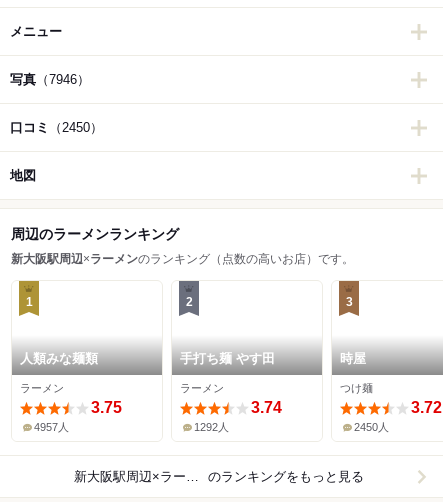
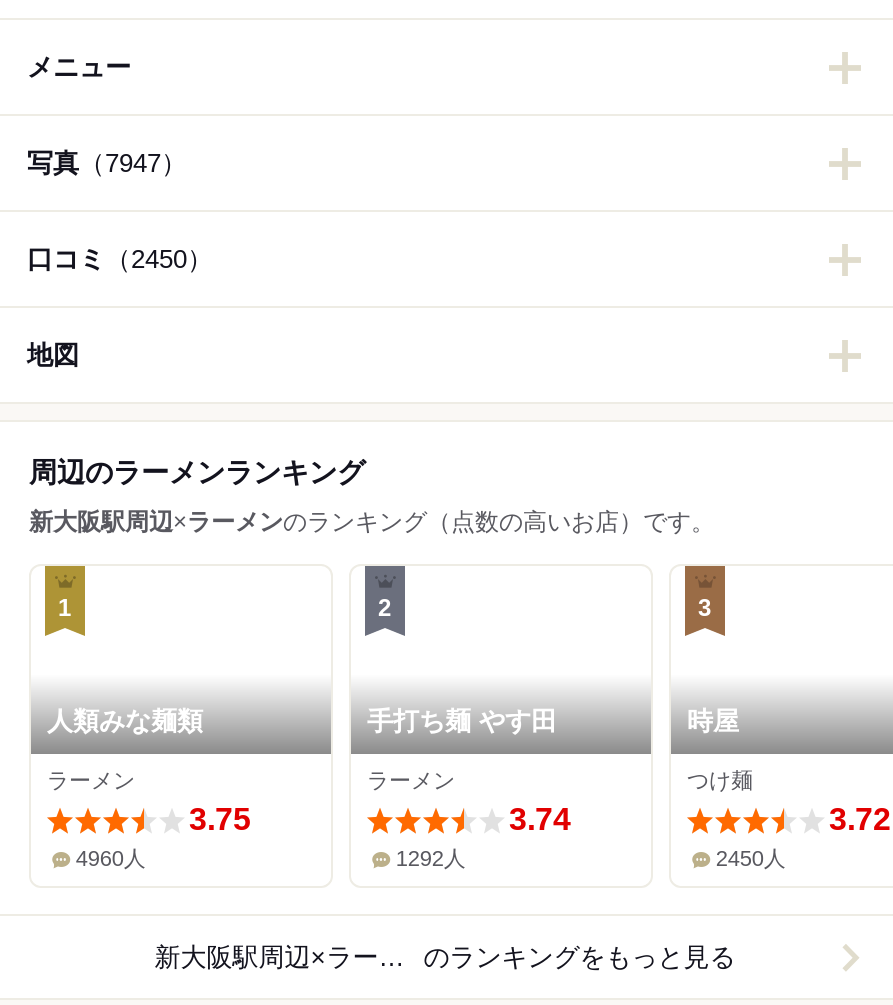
- 写真（7946）
+ 写真（7947）

- 4957人
+ 4960人
